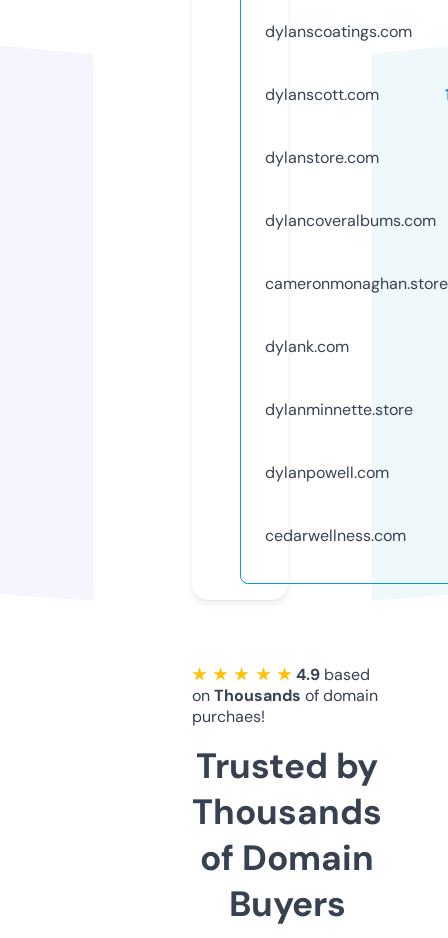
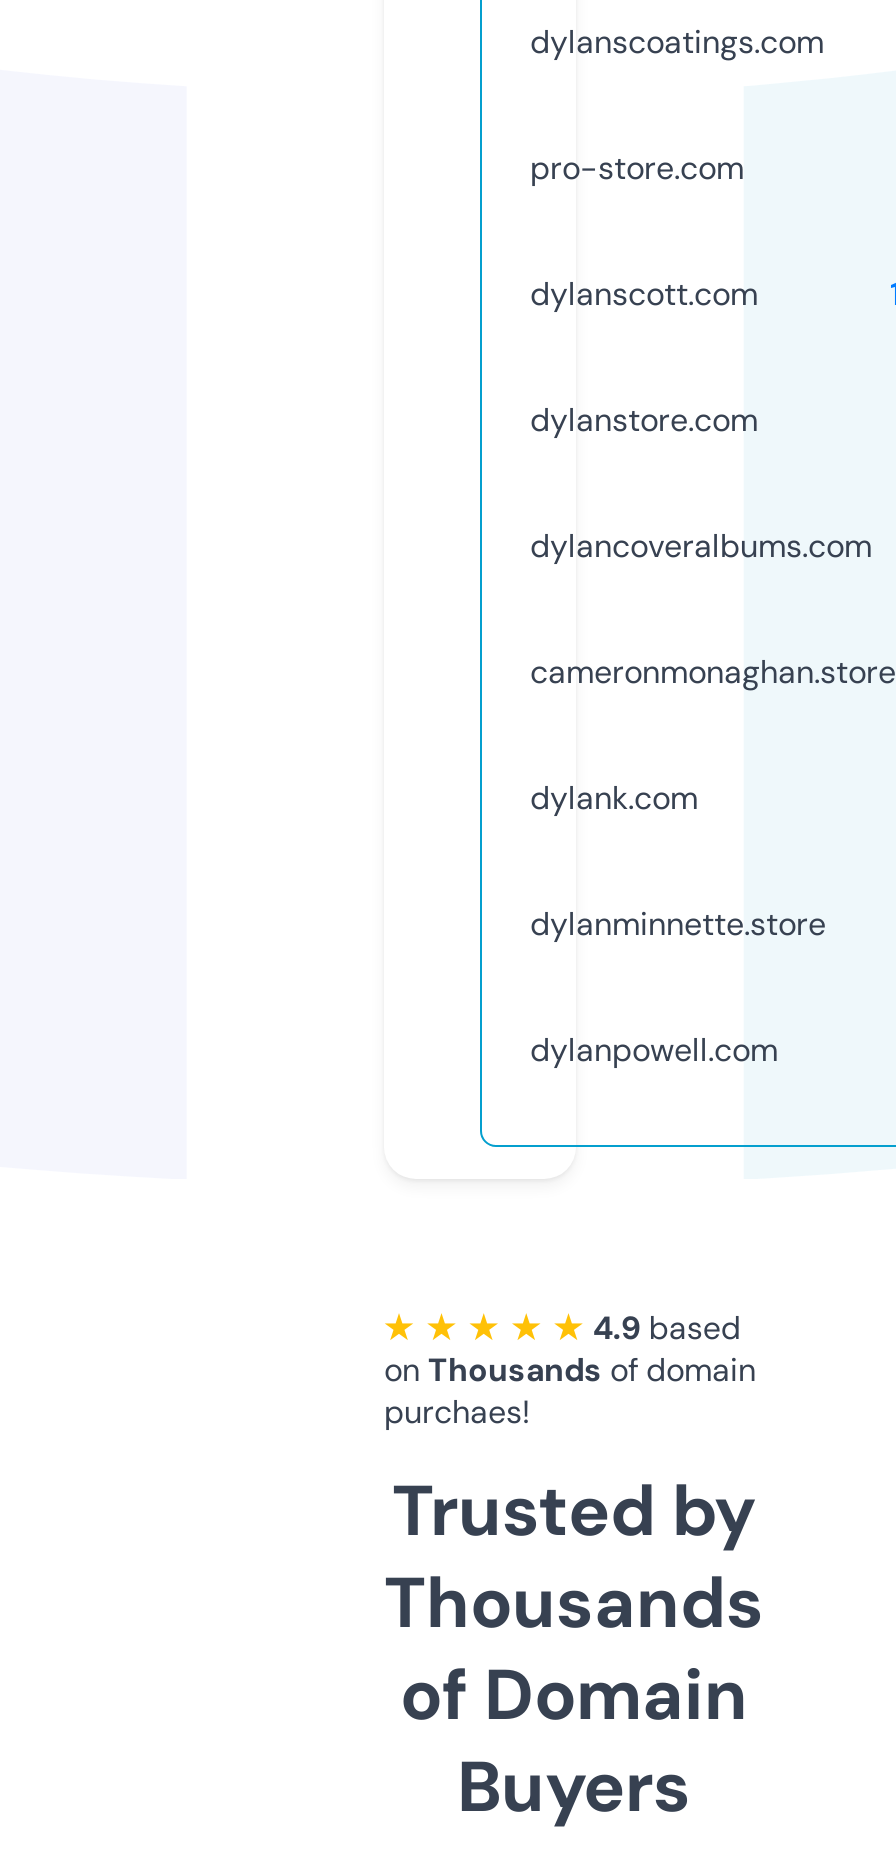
+ pro-store.com

moved down: dylanscott.com | dylanstore.com | dylancoveralbums.com | cameronmonaghan.store | dylank.com | dylanminnette.store | dylanpowell.com

- cedarwellness.com
